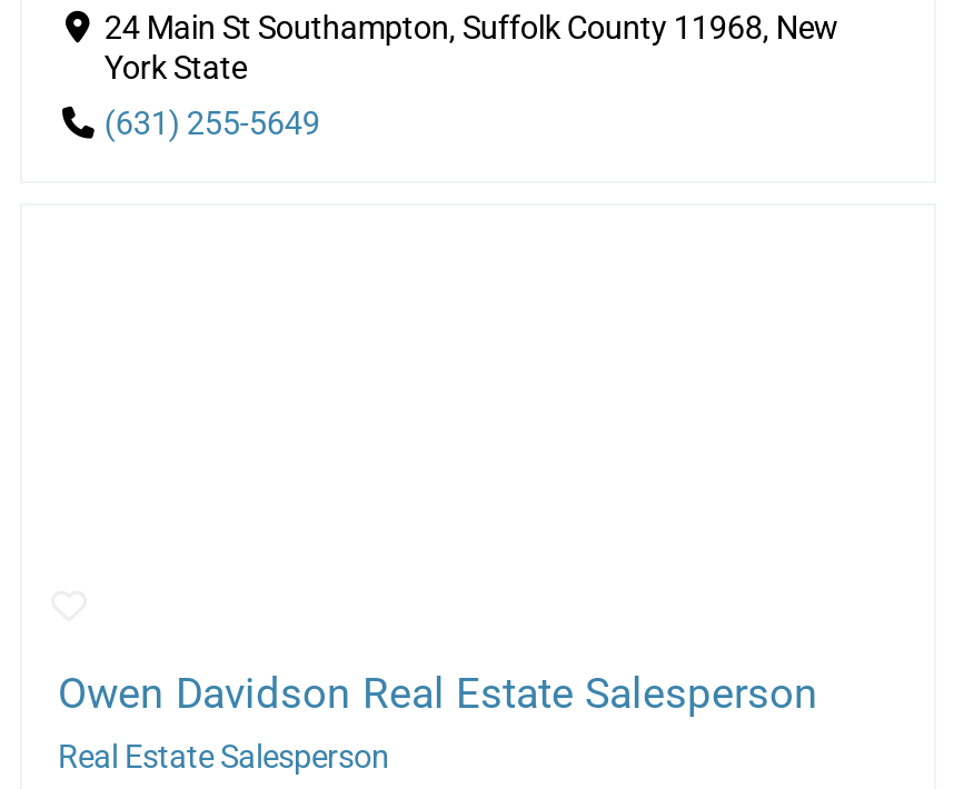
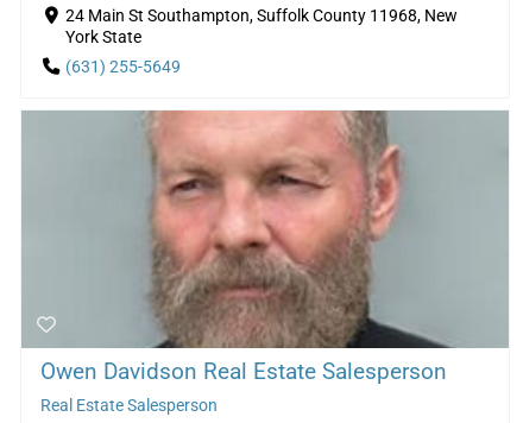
+ [image]
